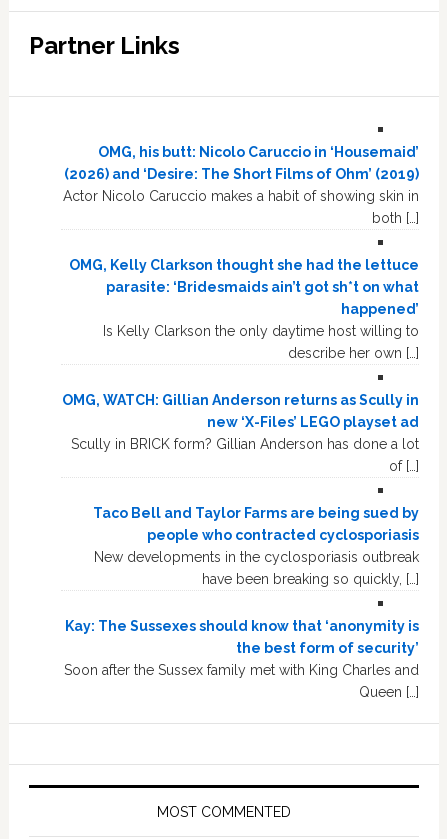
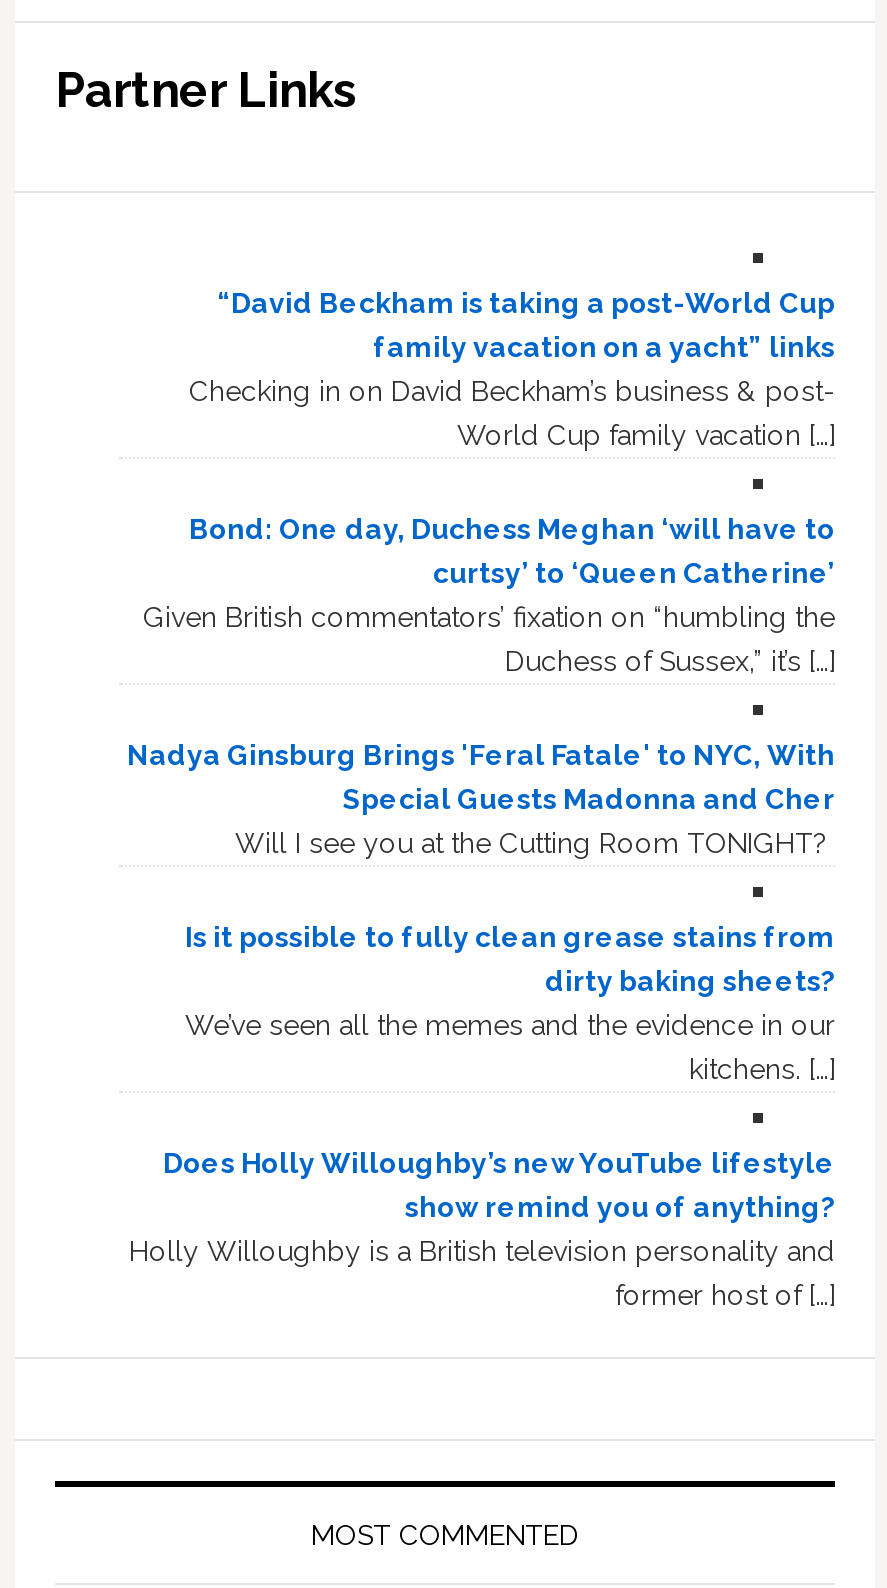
- OMG, his butt: Nicolo Caruccio in ‘Housemaid’
- (2026) and ‘Desire: The Short Films of Ohm’ (2019)
- Actor Nicolo Caruccio makes a habit of showing skin in
- both […]
+ “David Beckham is taking a post-World Cup
+ family vacation on a yacht” links
+ Checking in on David Beckham’s business & post-
+ World Cup family vacation […]

- OMG, Kelly Clarkson thought she had the lettuce
- parasite: ‘Bridesmaids ain’t got sh*t on what
- happened’
- Is Kelly Clarkson the only daytime host willing to
- describe her own […]
+ Bond: One day, Duchess Meghan ‘will have to
+ curtsy’ to ‘Queen Catherine’
+ Given British commentators’ fixation on “humbling the
+ Duchess of Sussex,” it’s […]

- OMG, WATCH: Gillian Anderson returns as Scully in
- new ‘X-Files’ LEGO playset ad
- Scully in BRICK form? Gillian Anderson has done a lot
- of […]
+ Nadya Ginsburg Brings 'Feral Fatale' to NYC, With
+ Special Guests Madonna and Cher
+ Will I see you at the Cutting Room TONIGHT?

- Taco Bell and Taylor Farms are being sued by
- people who contracted cyclosporiasis
- New developments in the cyclosporiasis outbreak
- have been breaking so quickly, […]
+ Is it possible to fully clean grease stains from
+ dirty baking sheets?
+ We’ve seen all the memes and the evidence in our
+ kitchens. […]

- Kay: The Sussexes should know that ‘anonymity is
- the best form of security’
- Soon after the Sussex family met with King Charles and
- Queen […]
+ Does Holly Willoughby’s new YouTube lifestyle
+ show remind you of anything?
+ Holly Willoughby is a British television personality and
+ former host of […]
